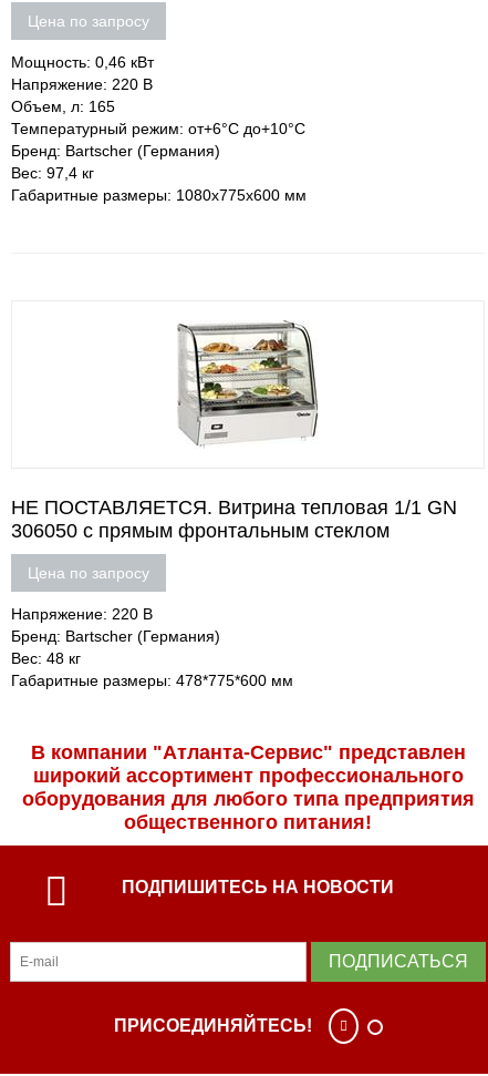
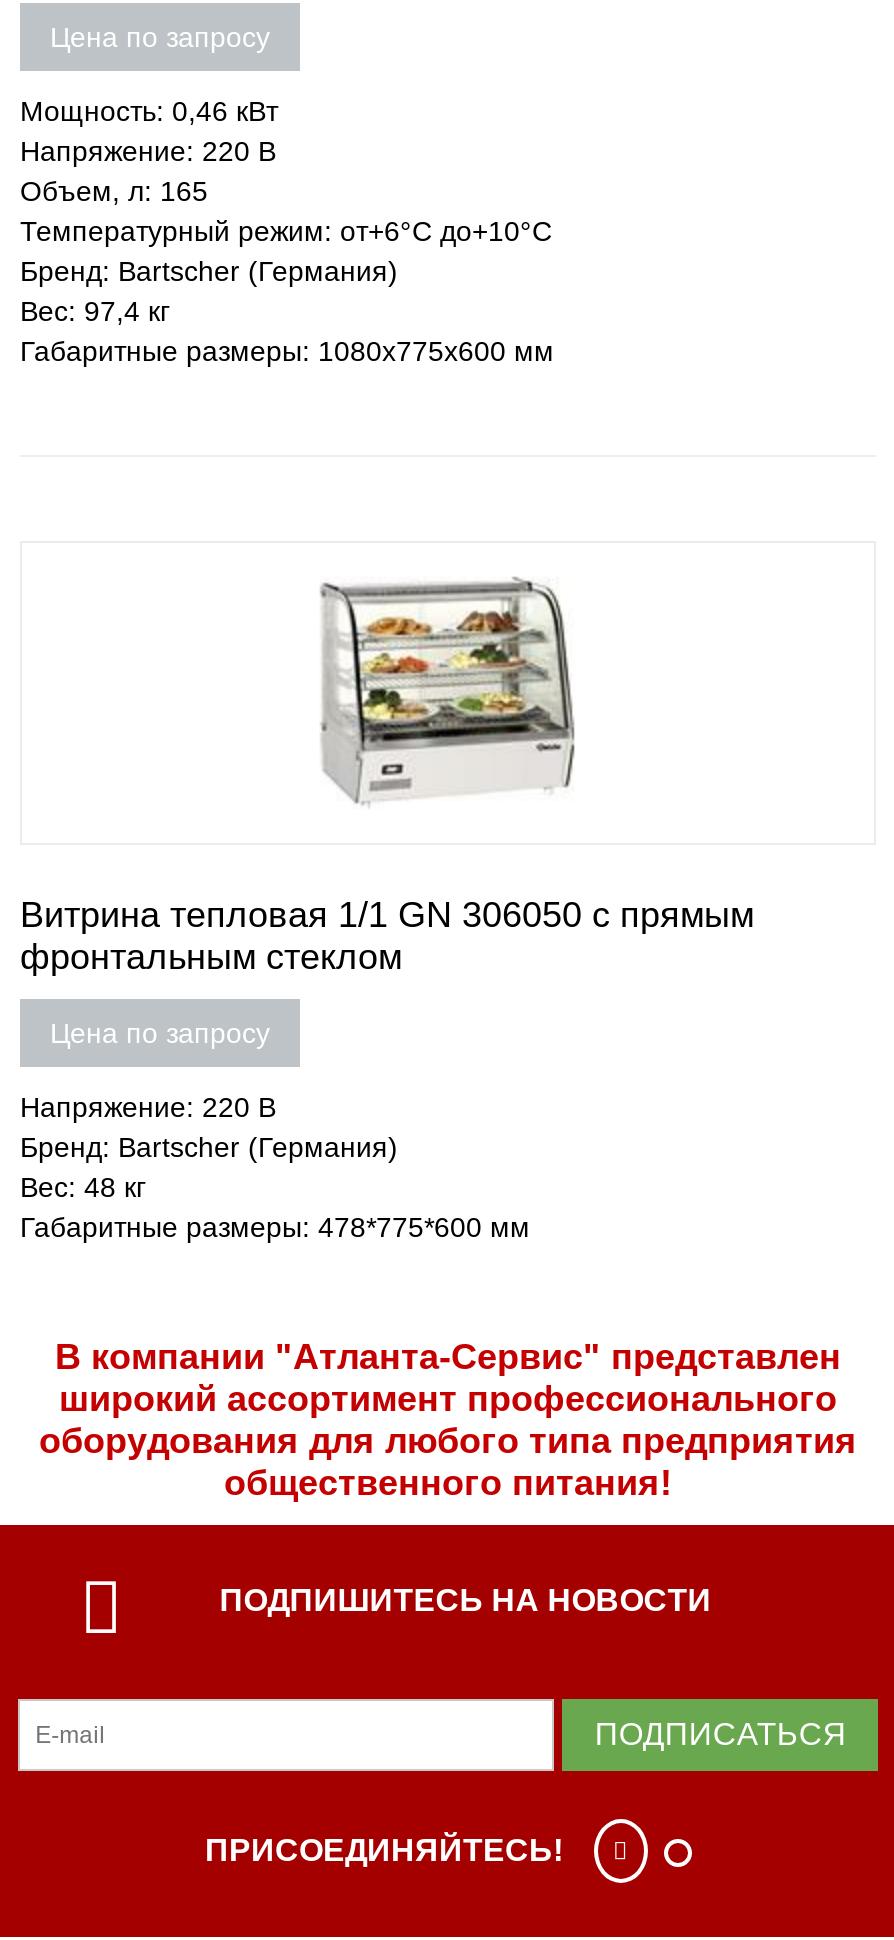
- НЕ ПОСТАВЛЯЕТСЯ. Витрина тепловая 1/1 GN
- 306050 с прямым фронтальным стеклом
+ Витрина тепловая 1/1 GN 306050 с прямым
+ фронтальным стеклом
